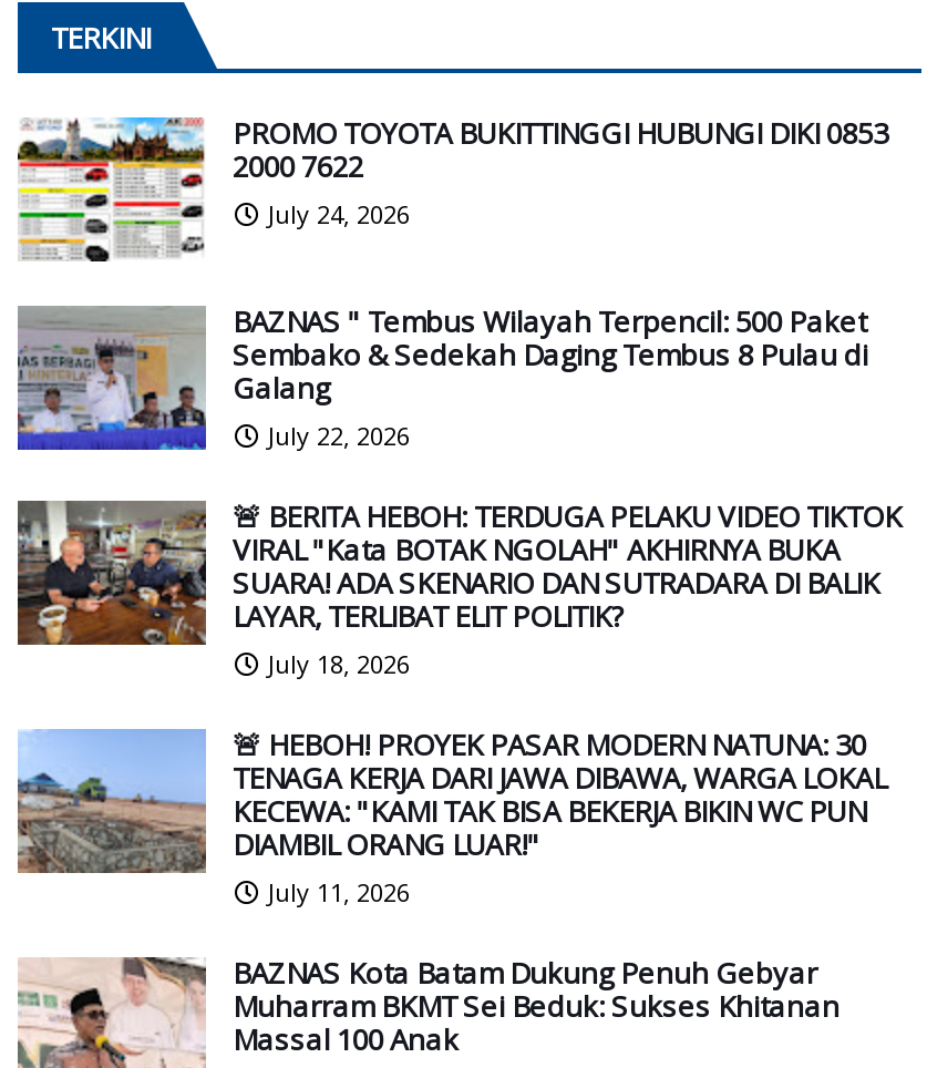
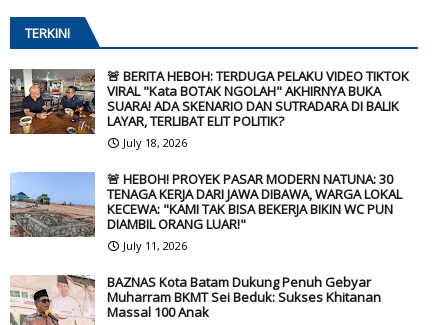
- [image]
- PROMO TOYOTA BUKITTINGGI HUBUNGI DIKI 0853
- 2000 7622
- July 24, 2026
- BAZNAS " Tembus Wilayah Terpencil: 500 Paket
- Sembako & Sedekah Daging Tembus 8 Pulau di
- Galang
- July 22, 2026

- [image]
